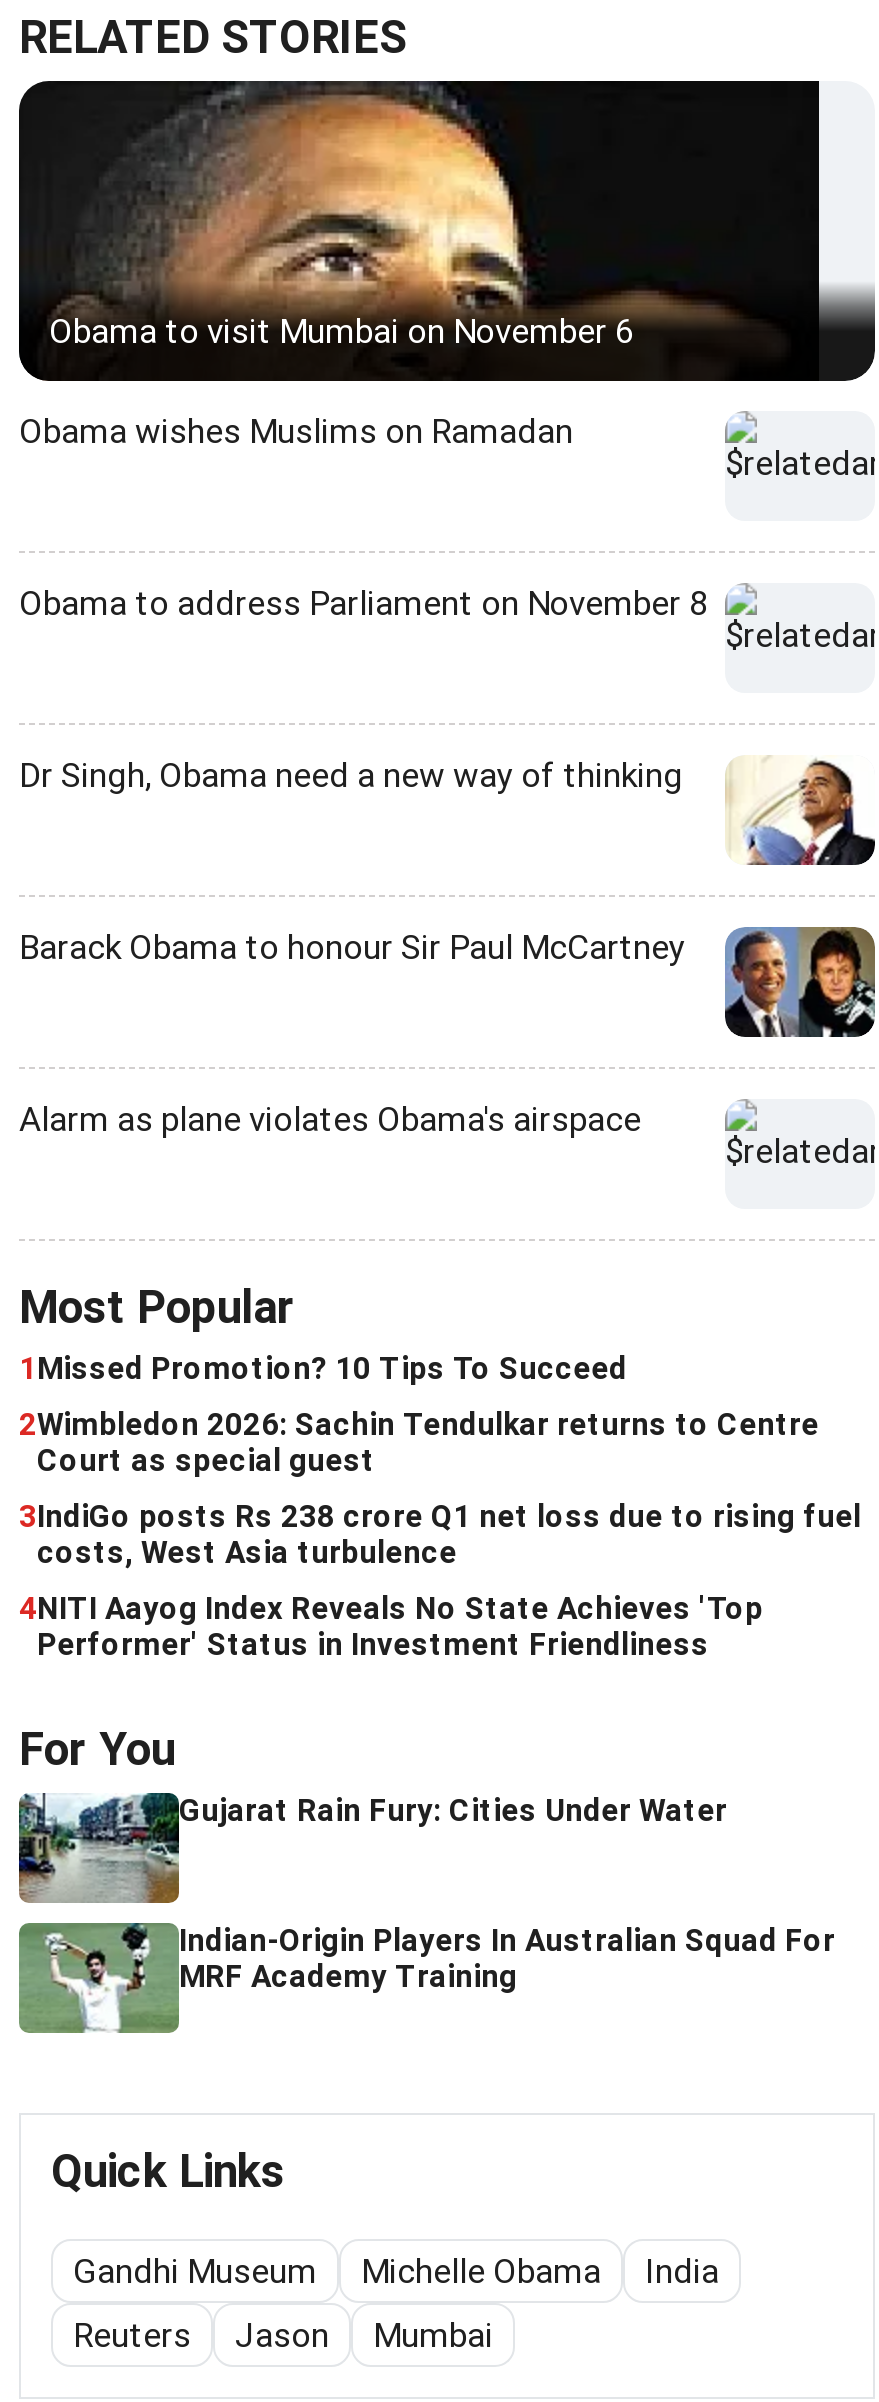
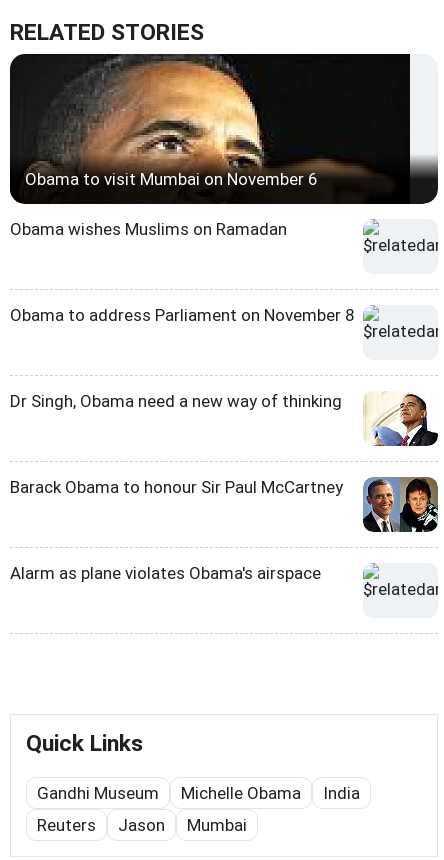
- [image]
- Most Popular
- 1 Missed Promotion? 10 Tips To Succeed
- 2Wimbledon 2026: Sachin Tendulkar returns to Centre
- Court as special guest
- 3IndiGo posts Rs 238 crore Q1 net loss due to rising fuel
- costs, West Asia turbulence
- 4NITI Aayog Index Reveals No State Achieves 'Top
- Performer' Status in Investment Friendliness
- For You
- Gujarat Rain Fury: Cities Under Water

- [image]
- Indian-Origin Players In Australian Squad For
- MRF Academy Training
